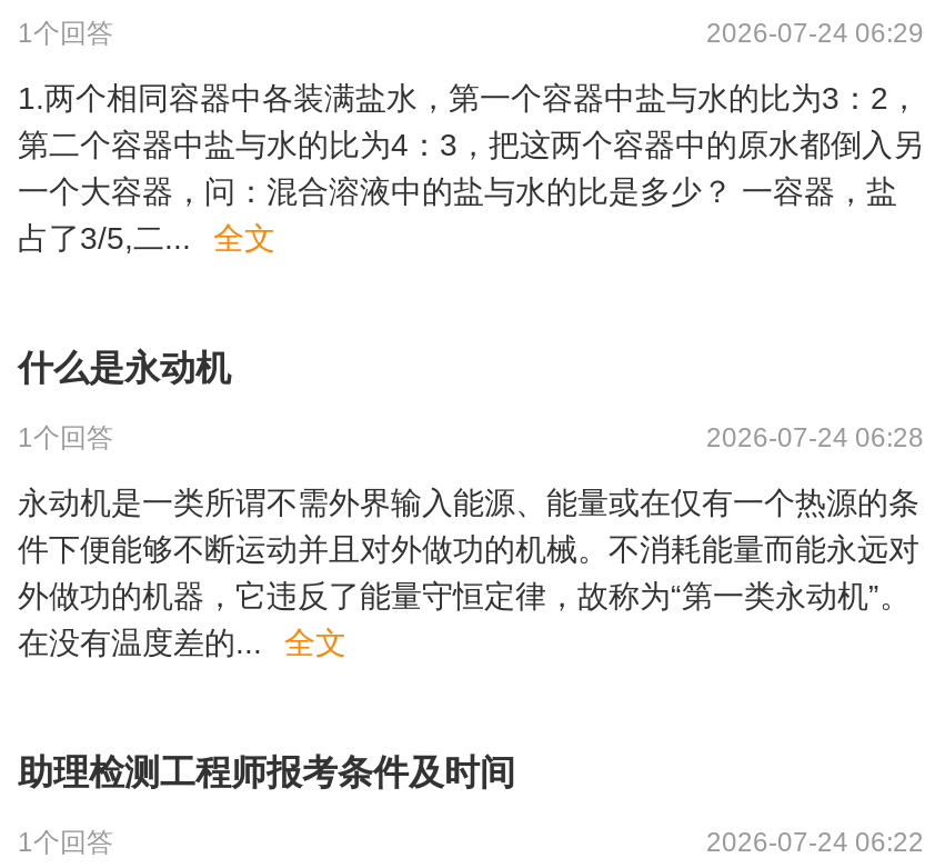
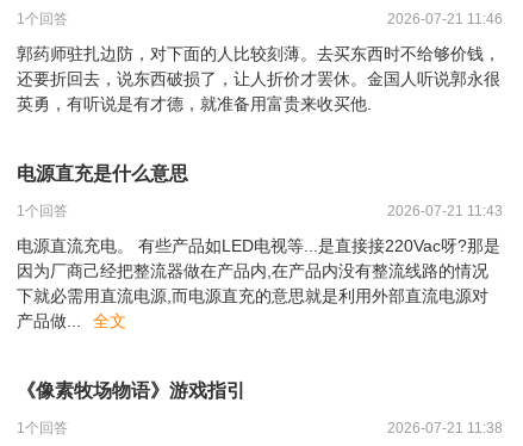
- 2026-07-24 06:29
+ 2026-07-21 11:46

- 1.两个相同容器中各装满盐水，第一个容器中盐与水的比为3：2，
- 第二个容器中盐与水的比为4：3，把这两个容器中的原水都倒入另
- 一个大容器，问：混合溶液中的盐与水的比是多少？ 一容器，盐
- 占了3/5,二...
- 全文
+ 郭药师驻扎边防，对下面的人比较刻薄。去买东西时不给够价钱，
+ 还要折回去，说东西破损了，让人折价才罢休。金国人听说郭永很
+ 英勇，有听说是有才德，就准备用富贵来收买他.

- 什么是永动机
+ 电源直充是什么意思

- 2026-07-24 06:28
+ 2026-07-21 11:43

- 永动机是一类所谓不需外界输入能源、能量或在仅有一个热源的条
- 件下便能够不断运动并且对外做功的机械。不消耗能量而能永远对
- 外做功的机器，它违反了能量守恒定律，故称为“第一类永动机”。
- 在没有温度差的...
+ 电源直流充电。 有些产品如LED电视等...是直接接220Vac呀?那是
+ 因为厂商己经把整流器做在产品内,在产品内没有整流线路的情况
+ 下就必需用直流电源,而电源直充的意思就是利用外部直流电源对
+ 产品做...

- 助理检测工程师报考条件及时间
+ 《像素牧场物语》游戏指引

- 2026-07-24 06:22
+ 2026-07-21 11:38
